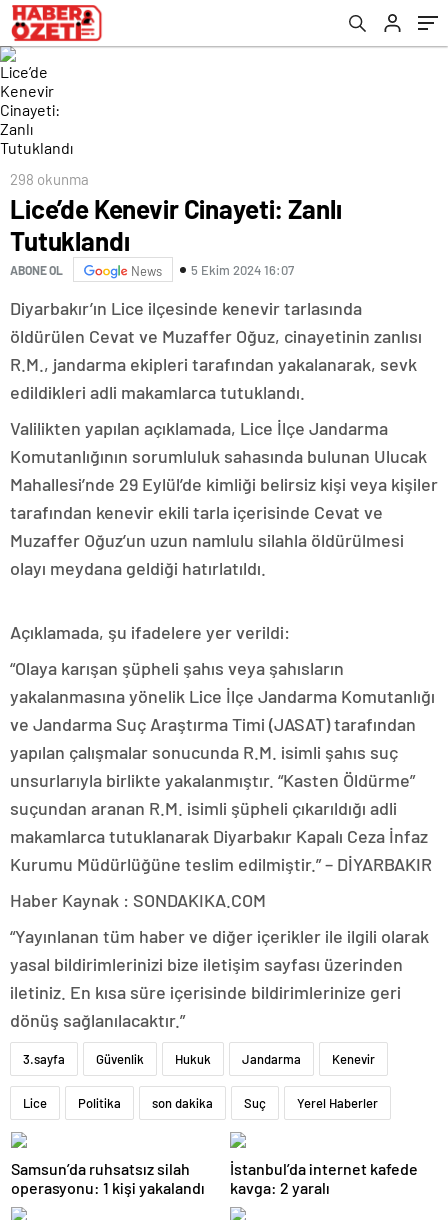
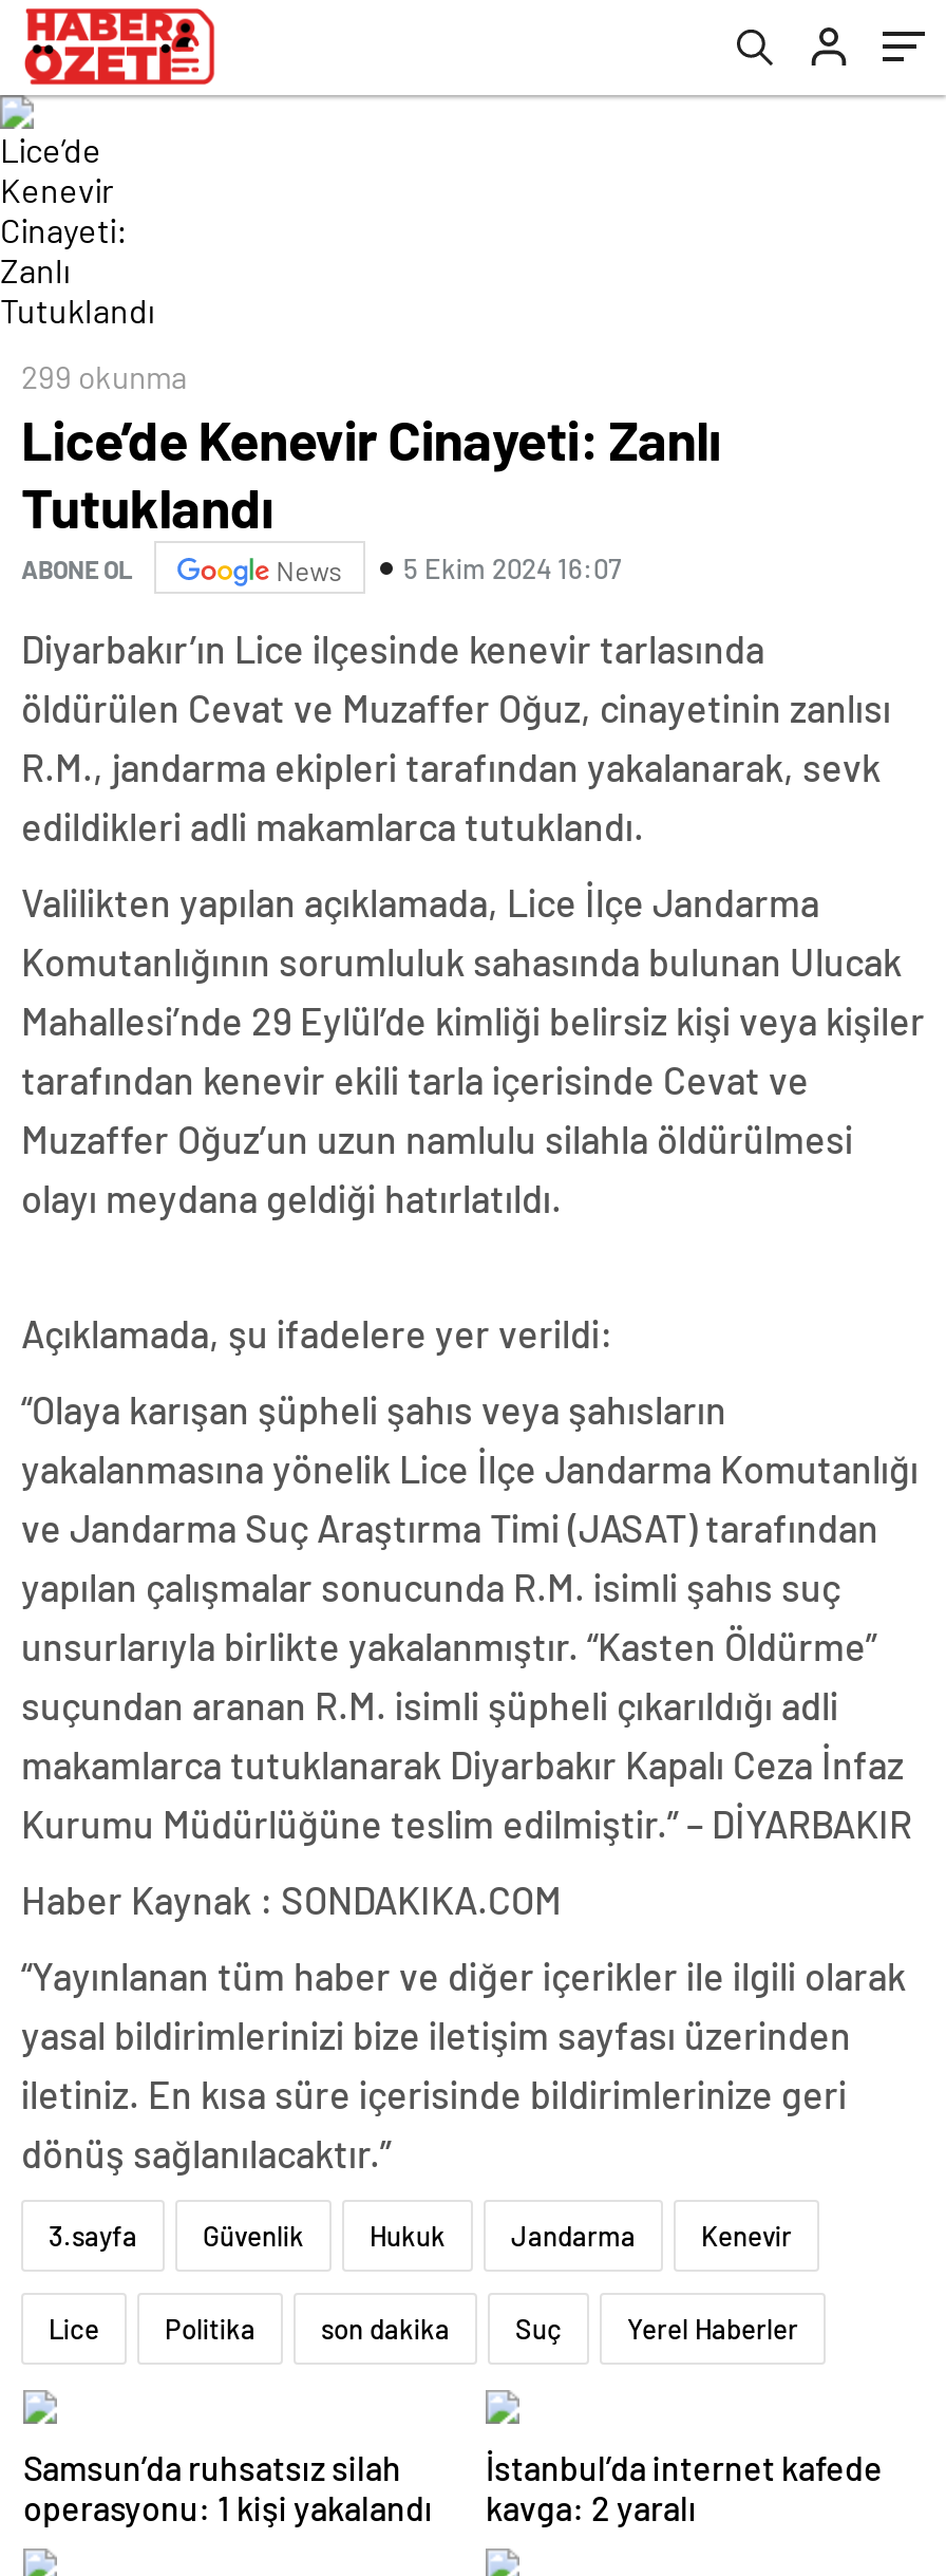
- 298 okunma
+ 299 okunma
